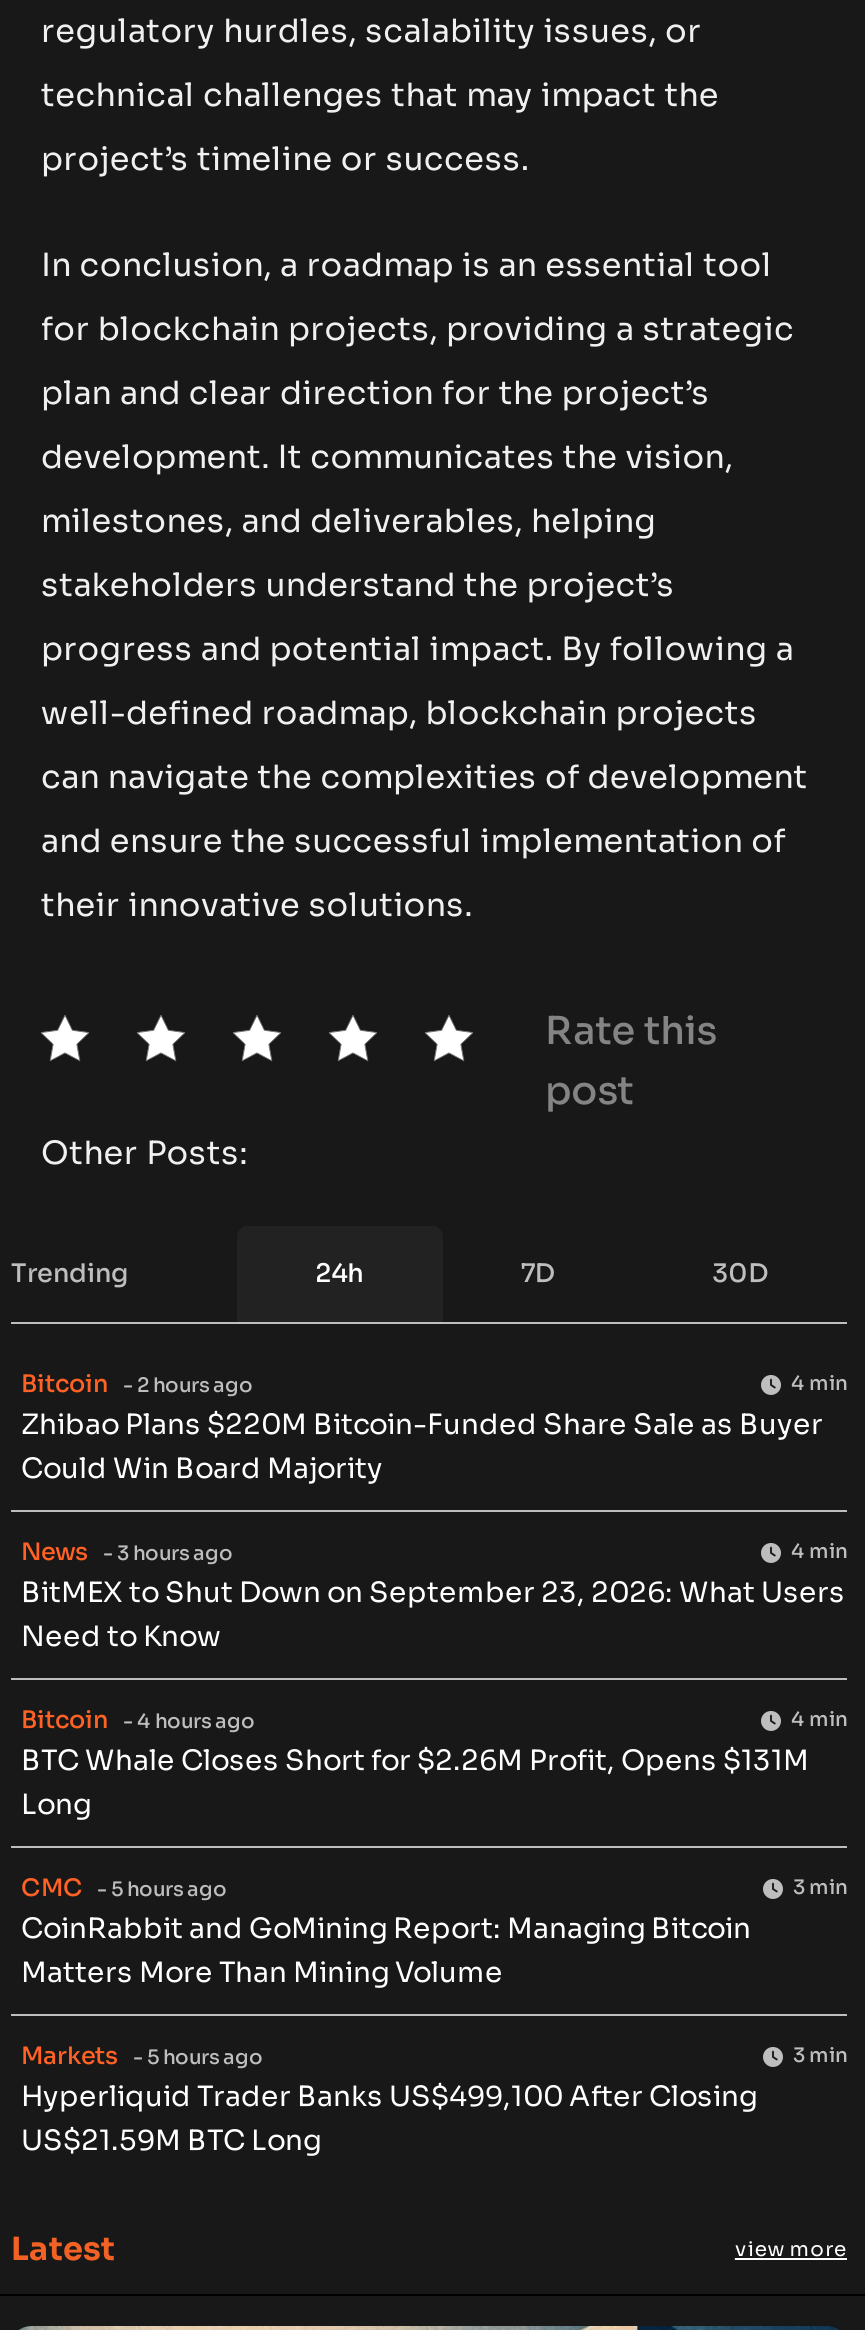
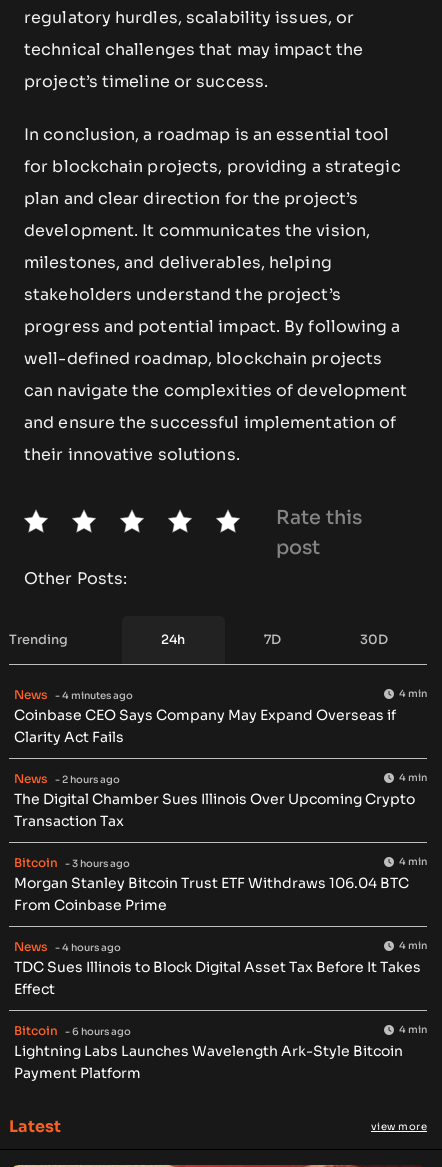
- Bitcoin - 2 hours ago
+ News - 4 minutes ago

- Zhibao Plans $220M Bitcoin-Funded Share Sale as Buyer
- Could Win Board Majority
+ Coinbase CEO Says Company May Expand Overseas if
+ Clarity Act Fails

- News - 3 hours ago
+ News - 2 hours ago

- BitMEX to Shut Down on September 23, 2026: What Users
- Need to Know
+ The Digital Chamber Sues Illinois Over Upcoming Crypto
+ Transaction Tax

- Bitcoin - 4 hours ago
+ Bitcoin - 3 hours ago

- BTC Whale Closes Short for $2.26M Profit, Opens $131M
- Long
+ Morgan Stanley Bitcoin Trust ETF Withdraws 106.04 BTC
+ From Coinbase Prime

- CMC - 5 hours ago
- 3 min
- CoinRabbit and GoMining Report: Managing Bitcoin
- Matters More Than Mining Volume
+ News - 4 hours ago
+ 4 min
+ TDC Sues Illinois to Block Digital Asset Tax Before It Takes
+ Effect

- Markets - 5 hours ago
- 3 min
- Hyperliquid Trader Banks US$499,100 After Closing
- US$21.59M BTC Long
+ Bitcoin - 6 hours ago
+ 4 min
+ Lightning Labs Launches Wavelength Ark-Style Bitcoin
+ Payment Platform
